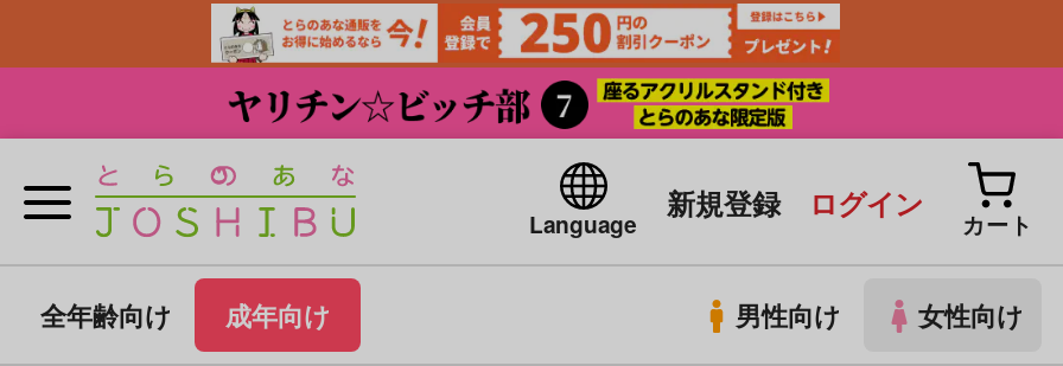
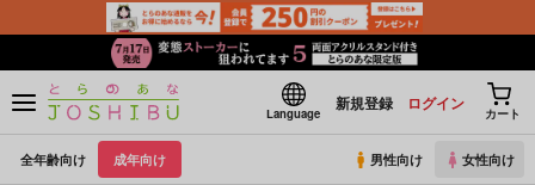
- [image]
+ [image]
